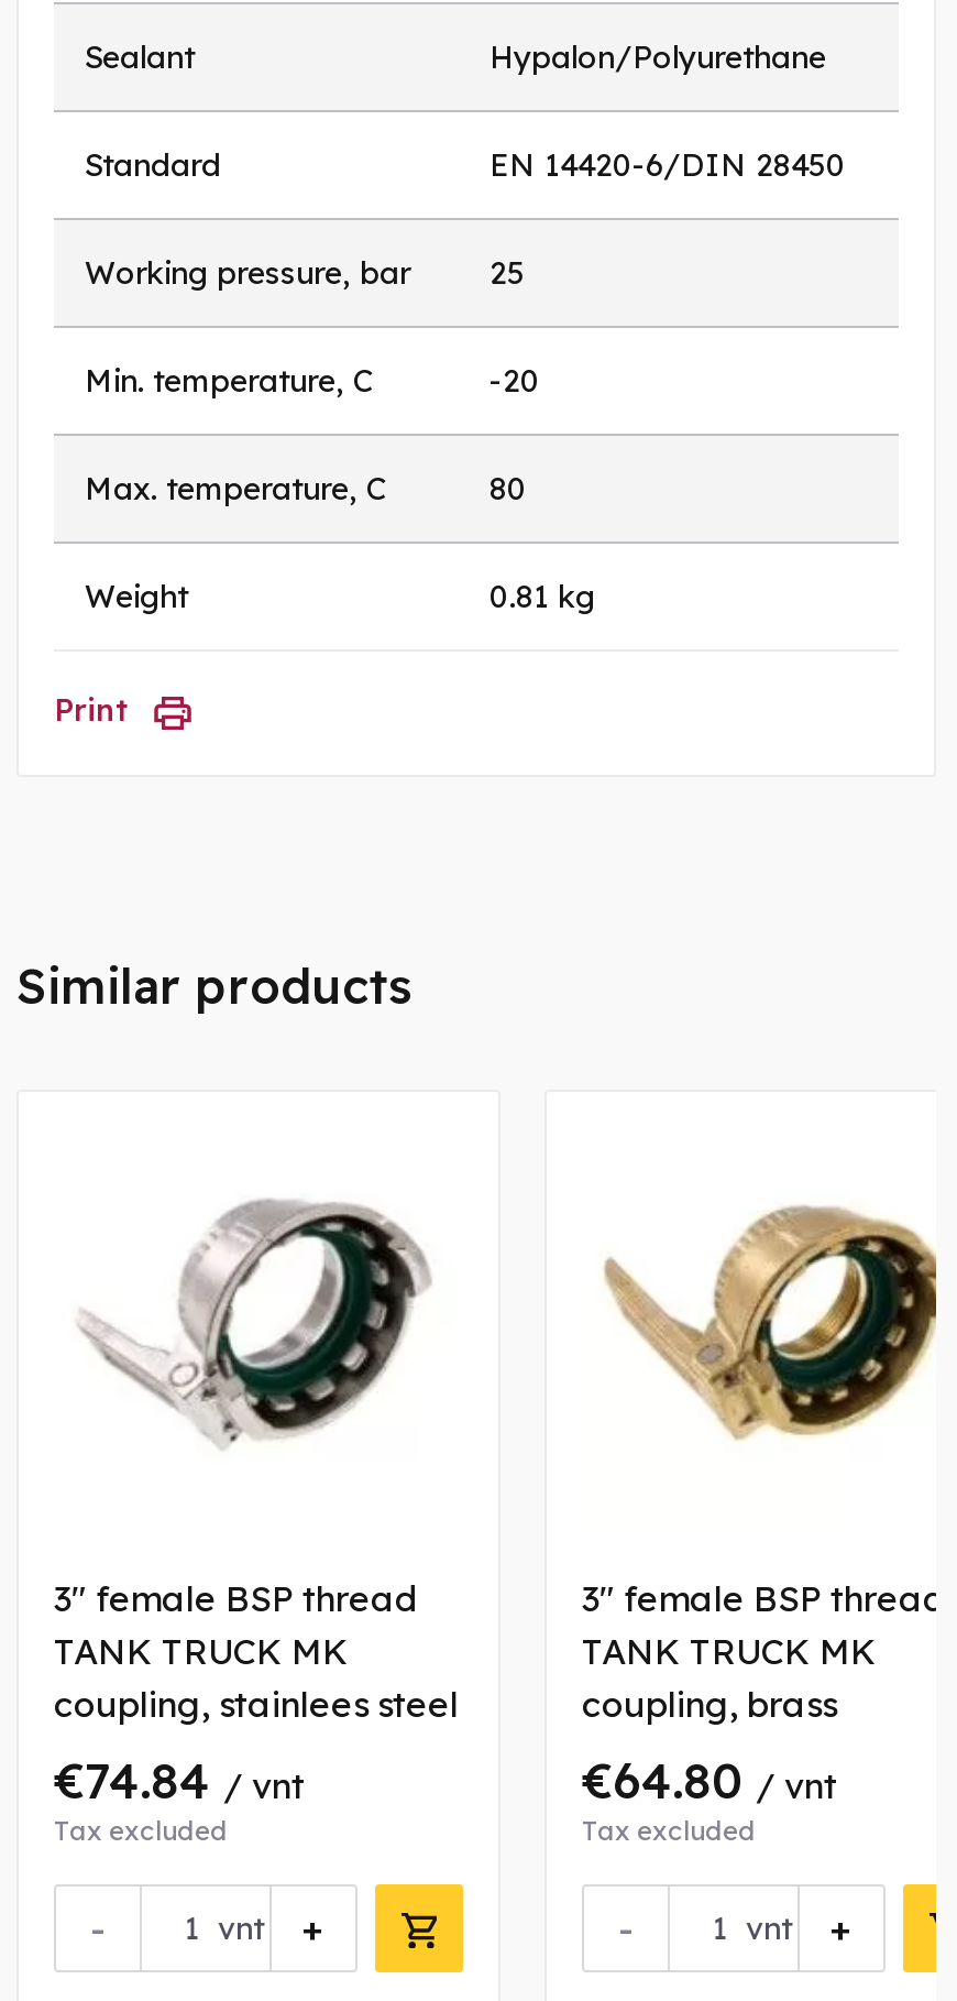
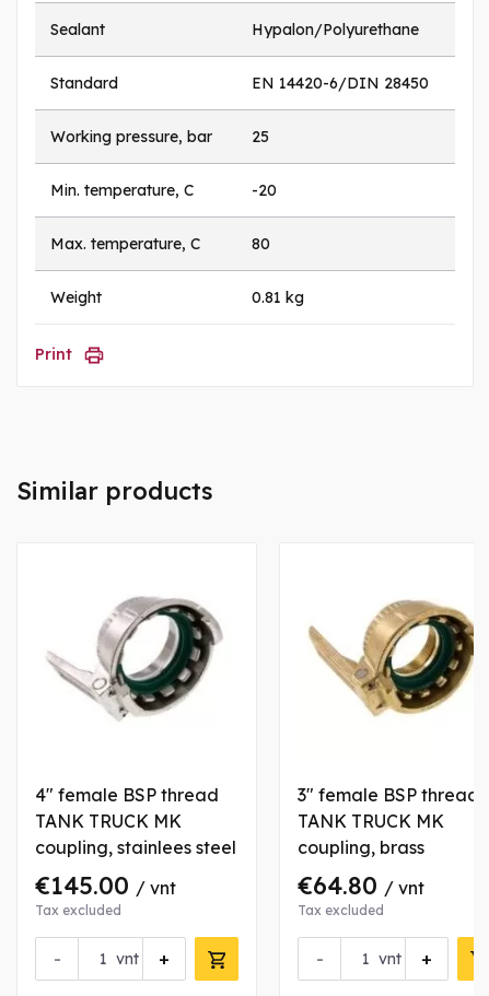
- 3" female BSP thread
+ 4" female BSP thread

- €74.84 / vnt
+ €145.00 / vnt
